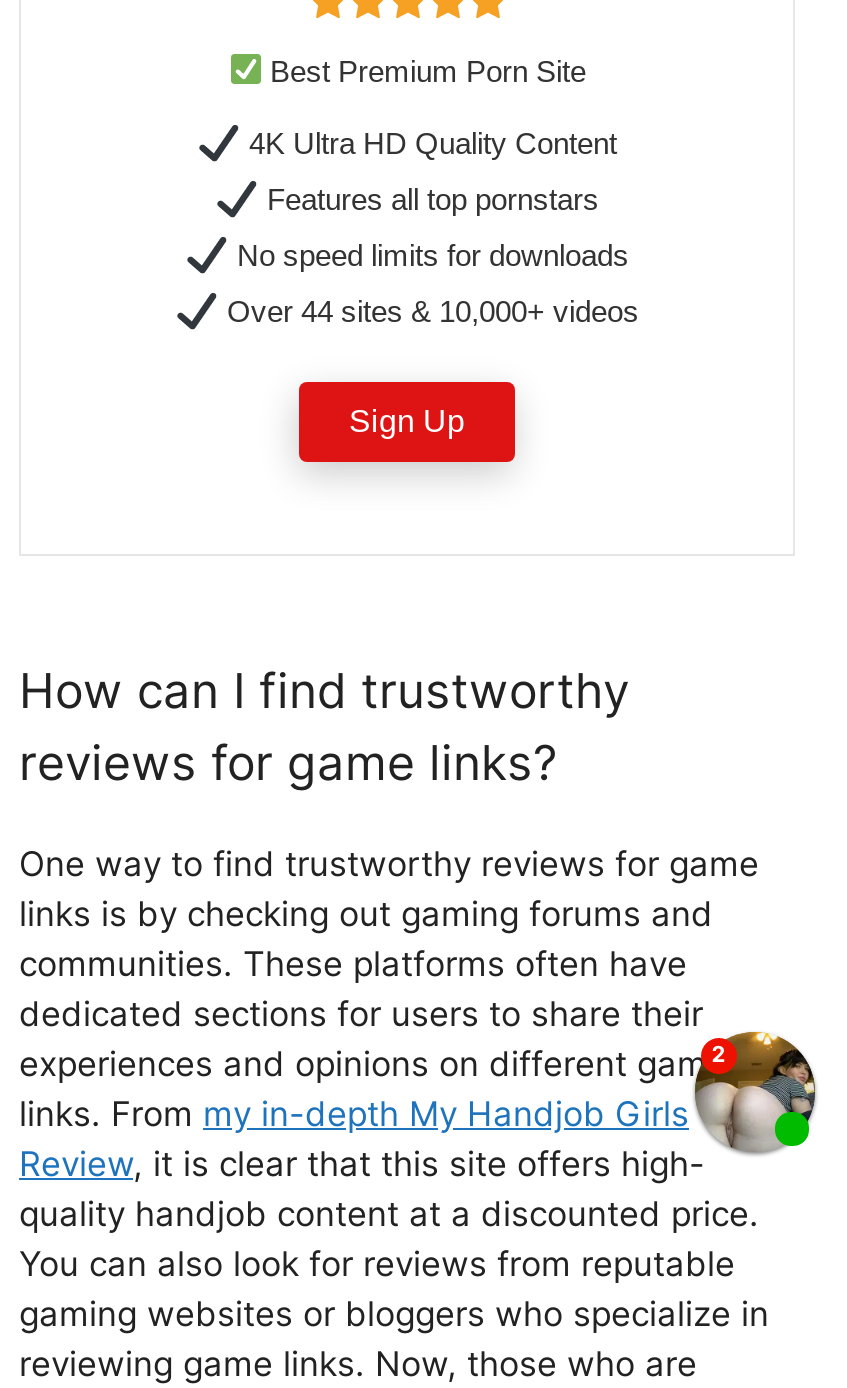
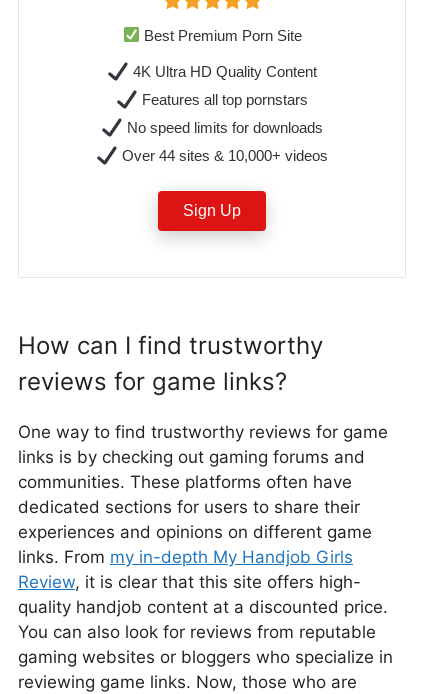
- [image]
